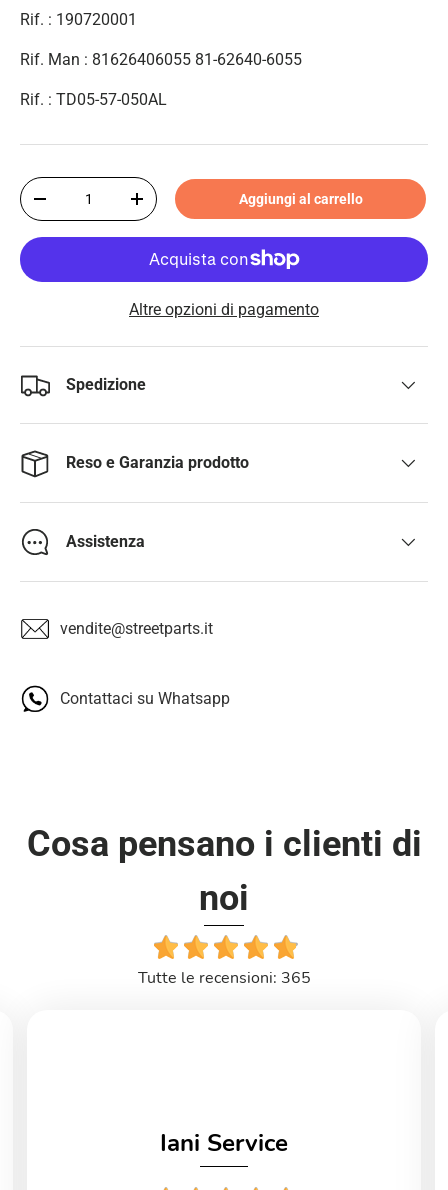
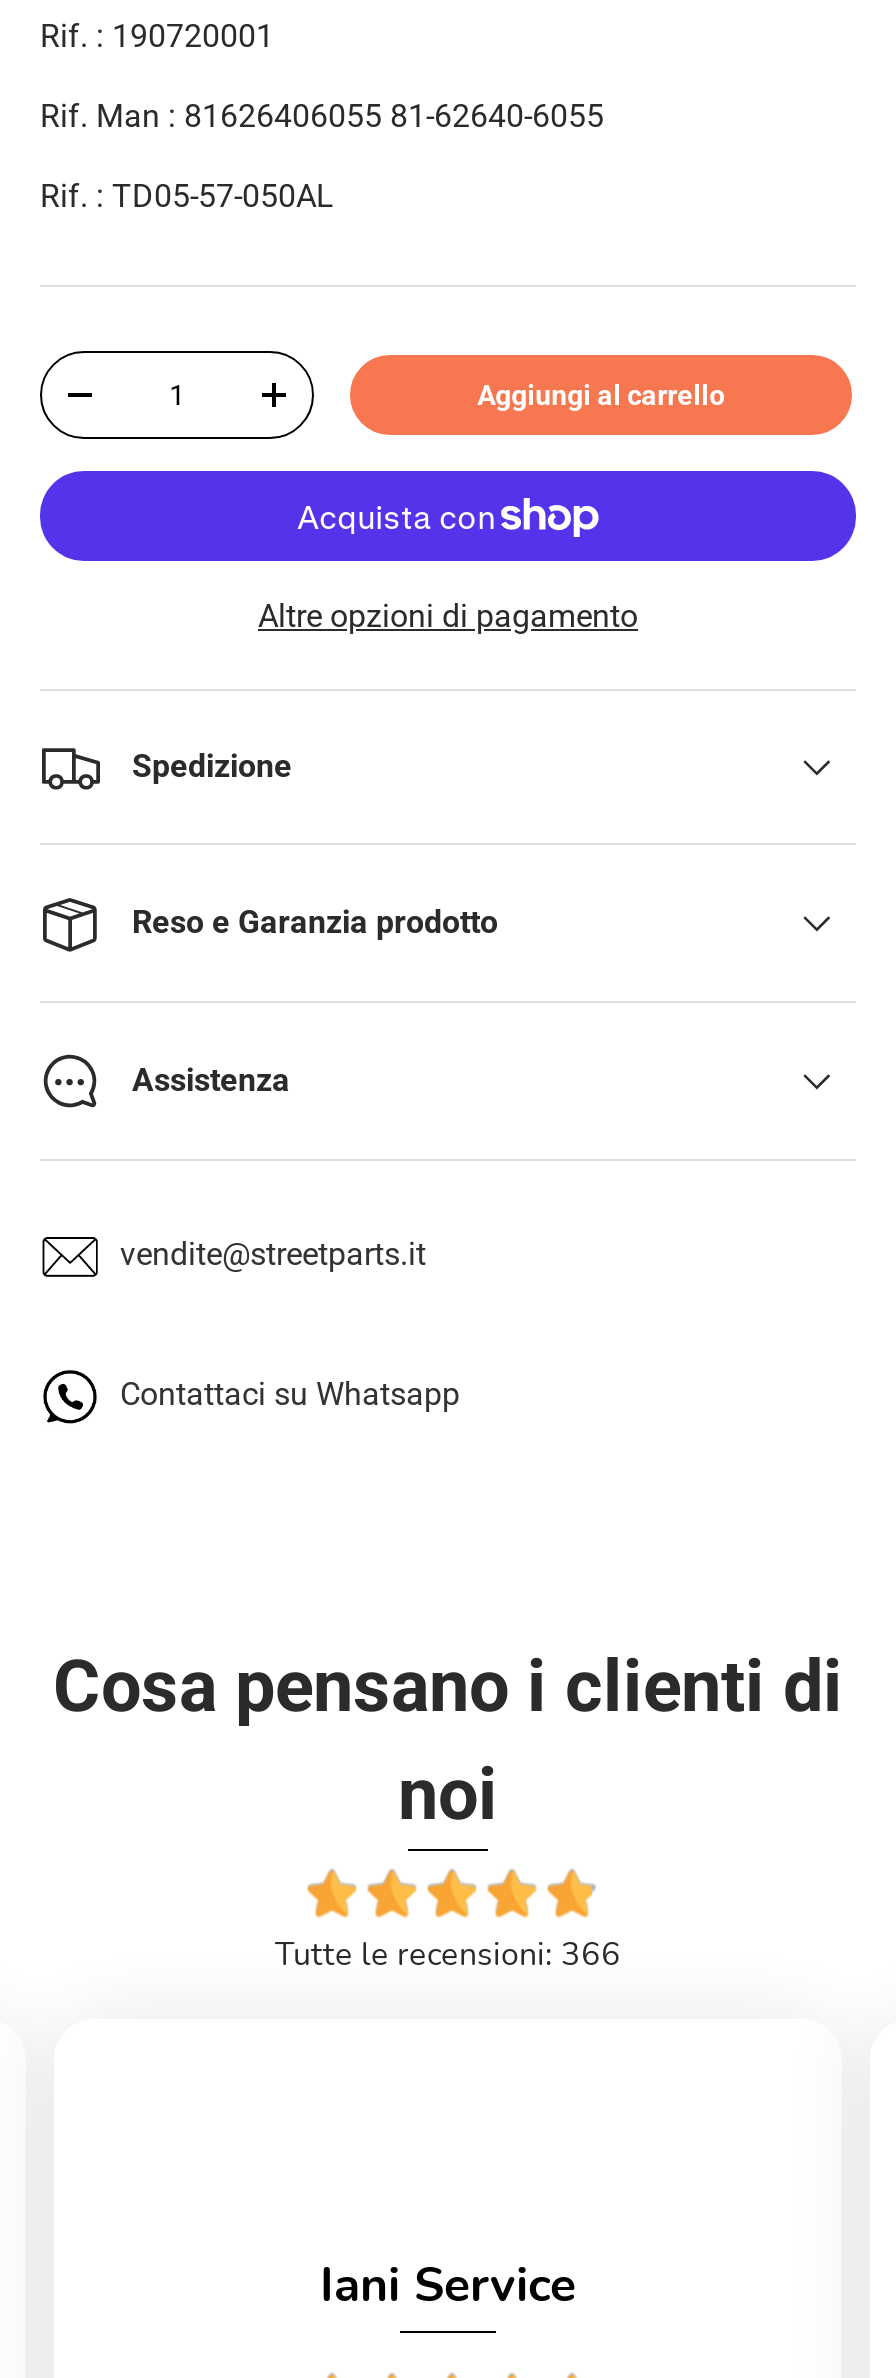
- Tutte le recensioni: 365
+ Tutte le recensioni: 366
